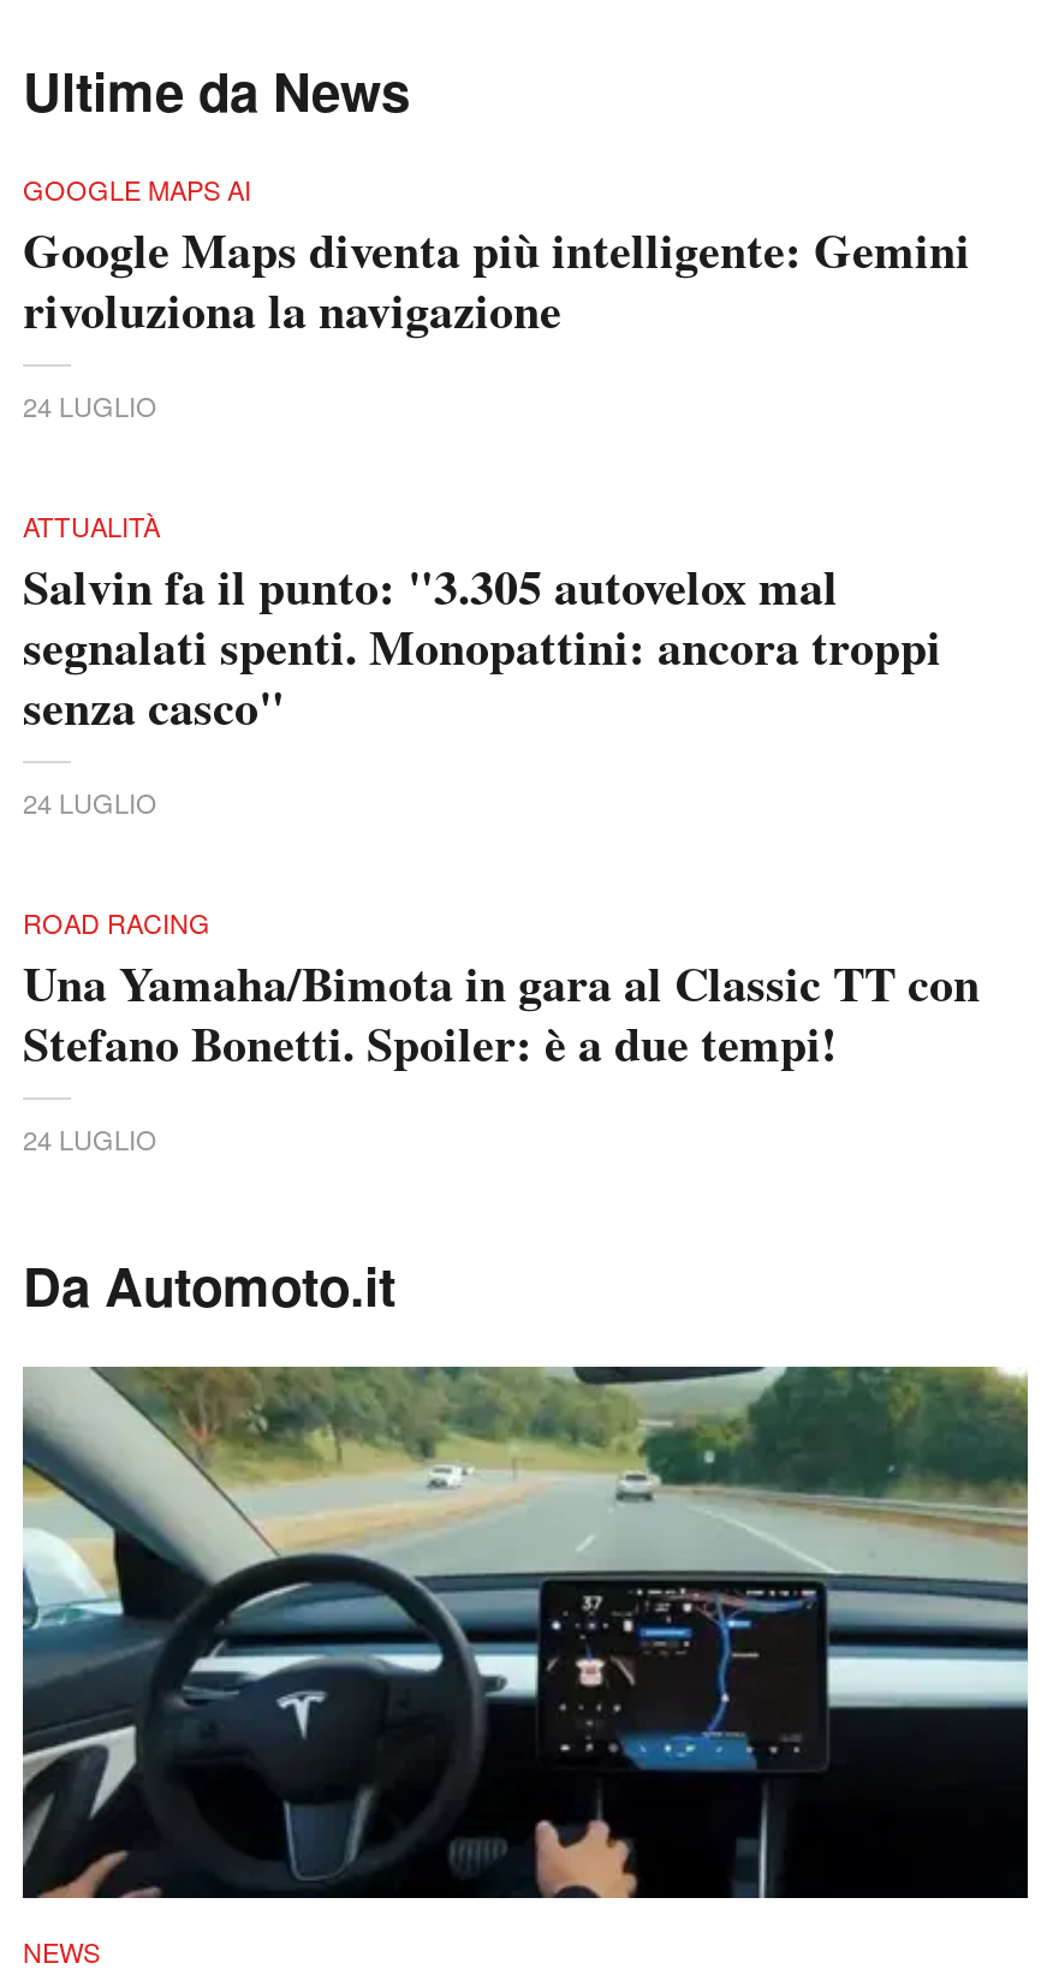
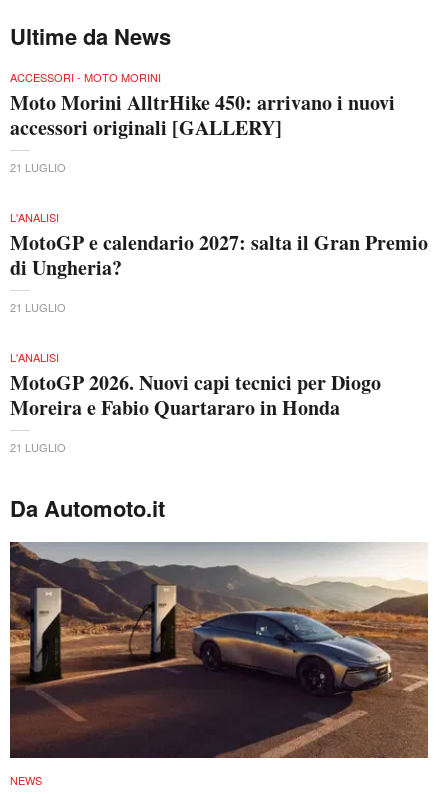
- GOOGLE MAPS AI
- Google Maps diventa più intelligente: Gemini
- rivoluziona la navigazione
+ ACCESSORI - MOTO MORINI
+ Moto Morini AlltrHike 450: arrivano i nuovi
+ accessori originali [GALLERY]

- 24 LUGLIO
+ 21 LUGLIO

- ATTUALITÀ
- Salvin fa il punto: "3.305 autovelox mal
- segnalati spenti. Monopattini: ancora troppi
- senza casco"
+ L'ANALISI
+ MotoGP e calendario 2027: salta il Gran Premio
+ di Ungheria?

- 24 LUGLIO
+ 21 LUGLIO

- ROAD RACING
- Una Yamaha/Bimota in gara al Classic TT con
- Stefano Bonetti. Spoiler: è a due tempi!
+ L'ANALISI
+ MotoGP 2026. Nuovi capi tecnici per Diogo
+ Moreira e Fabio Quartararo in Honda

- 24 LUGLIO
+ 21 LUGLIO

- [image]
+ [image]
